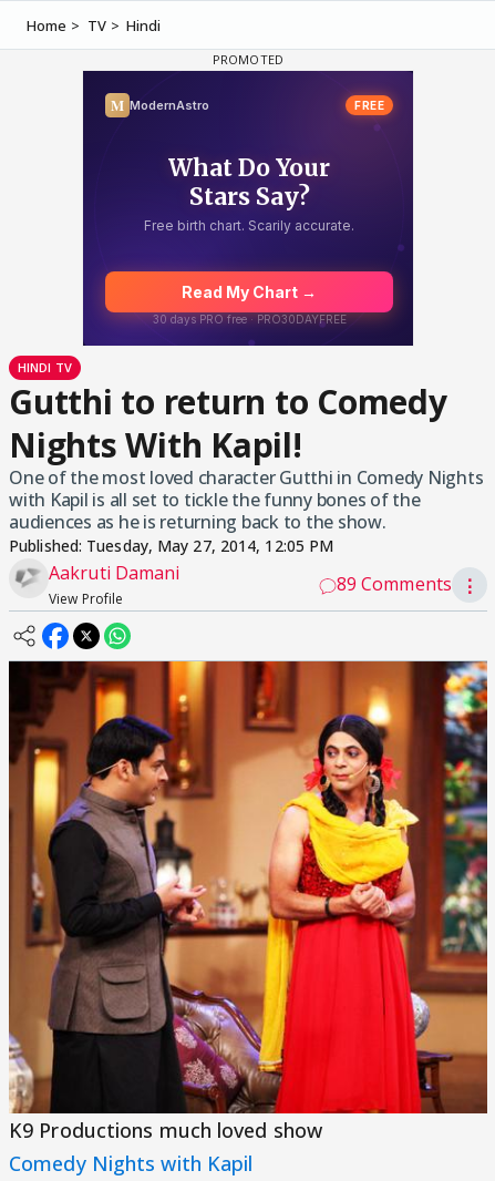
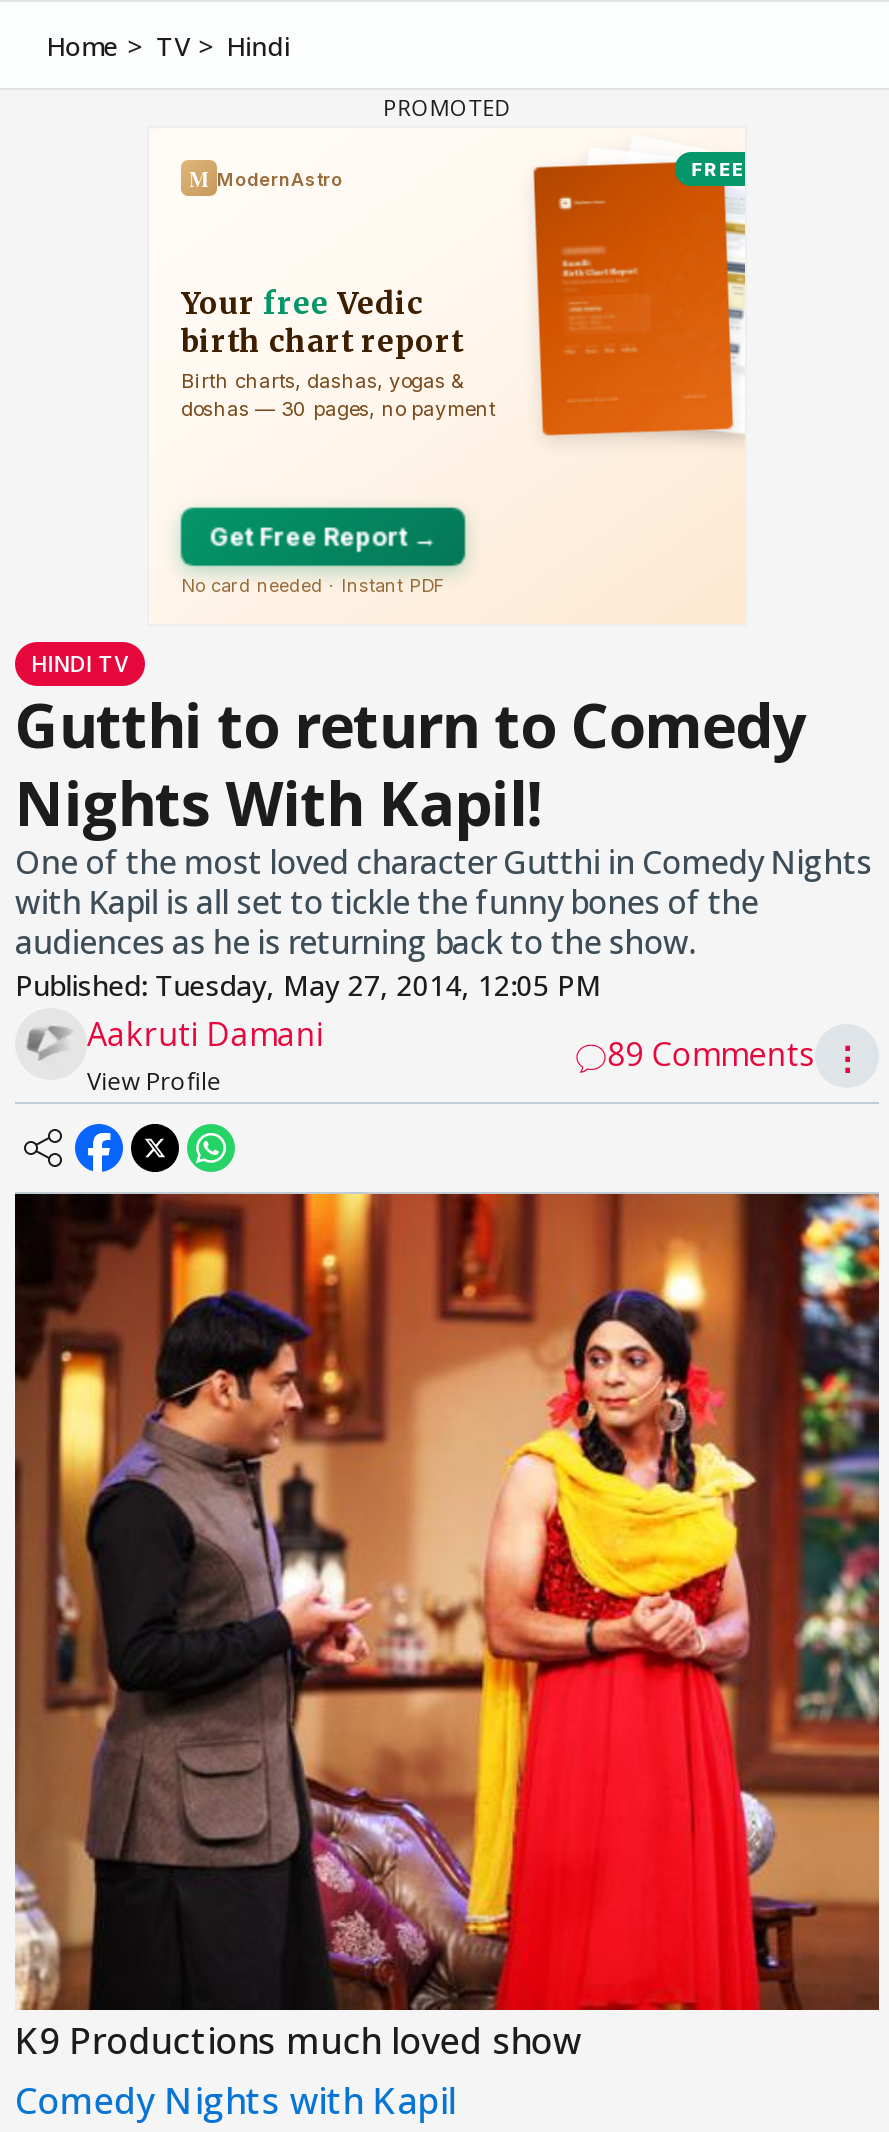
- [image]
+ [image]
